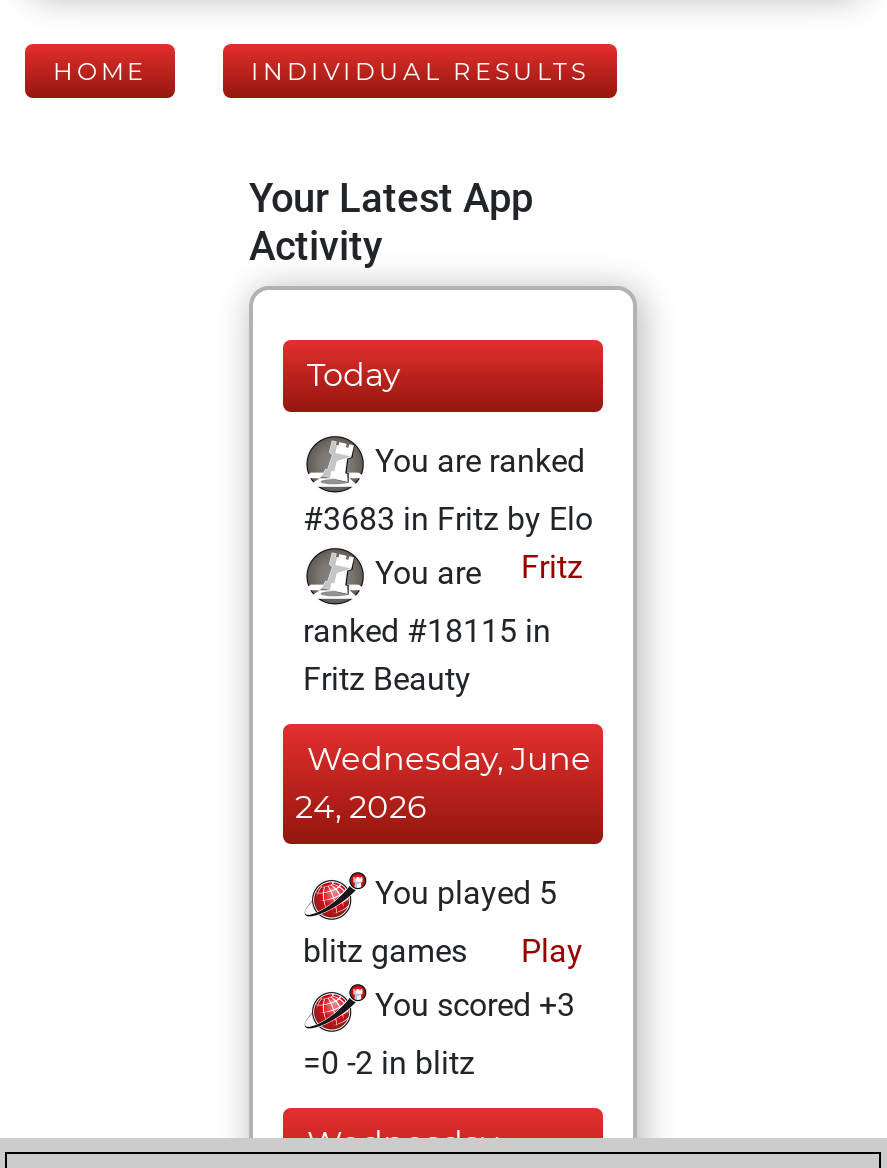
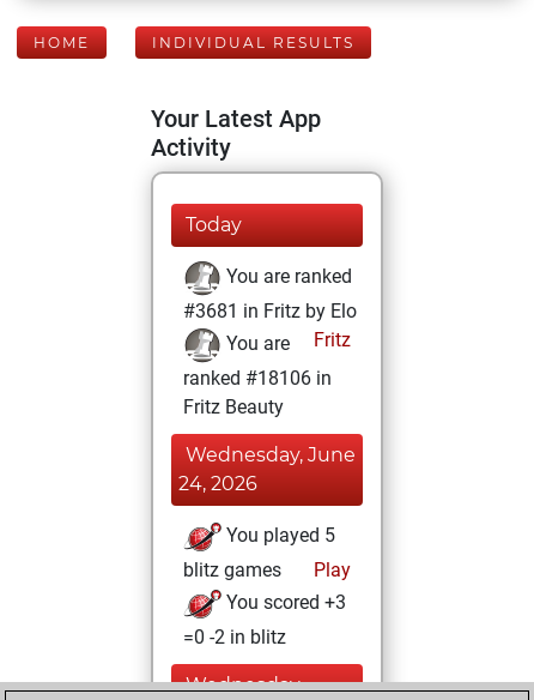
- #3683 in Fritz by Elo
+ #3681 in Fritz by Elo

- ranked #18115 in
+ ranked #18106 in
